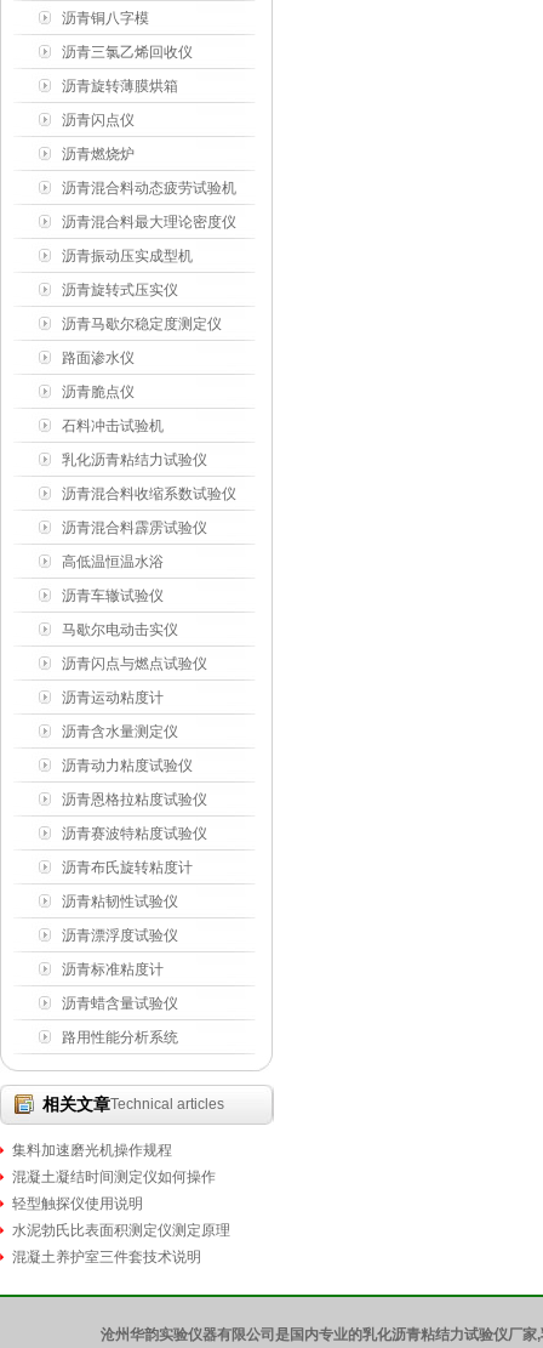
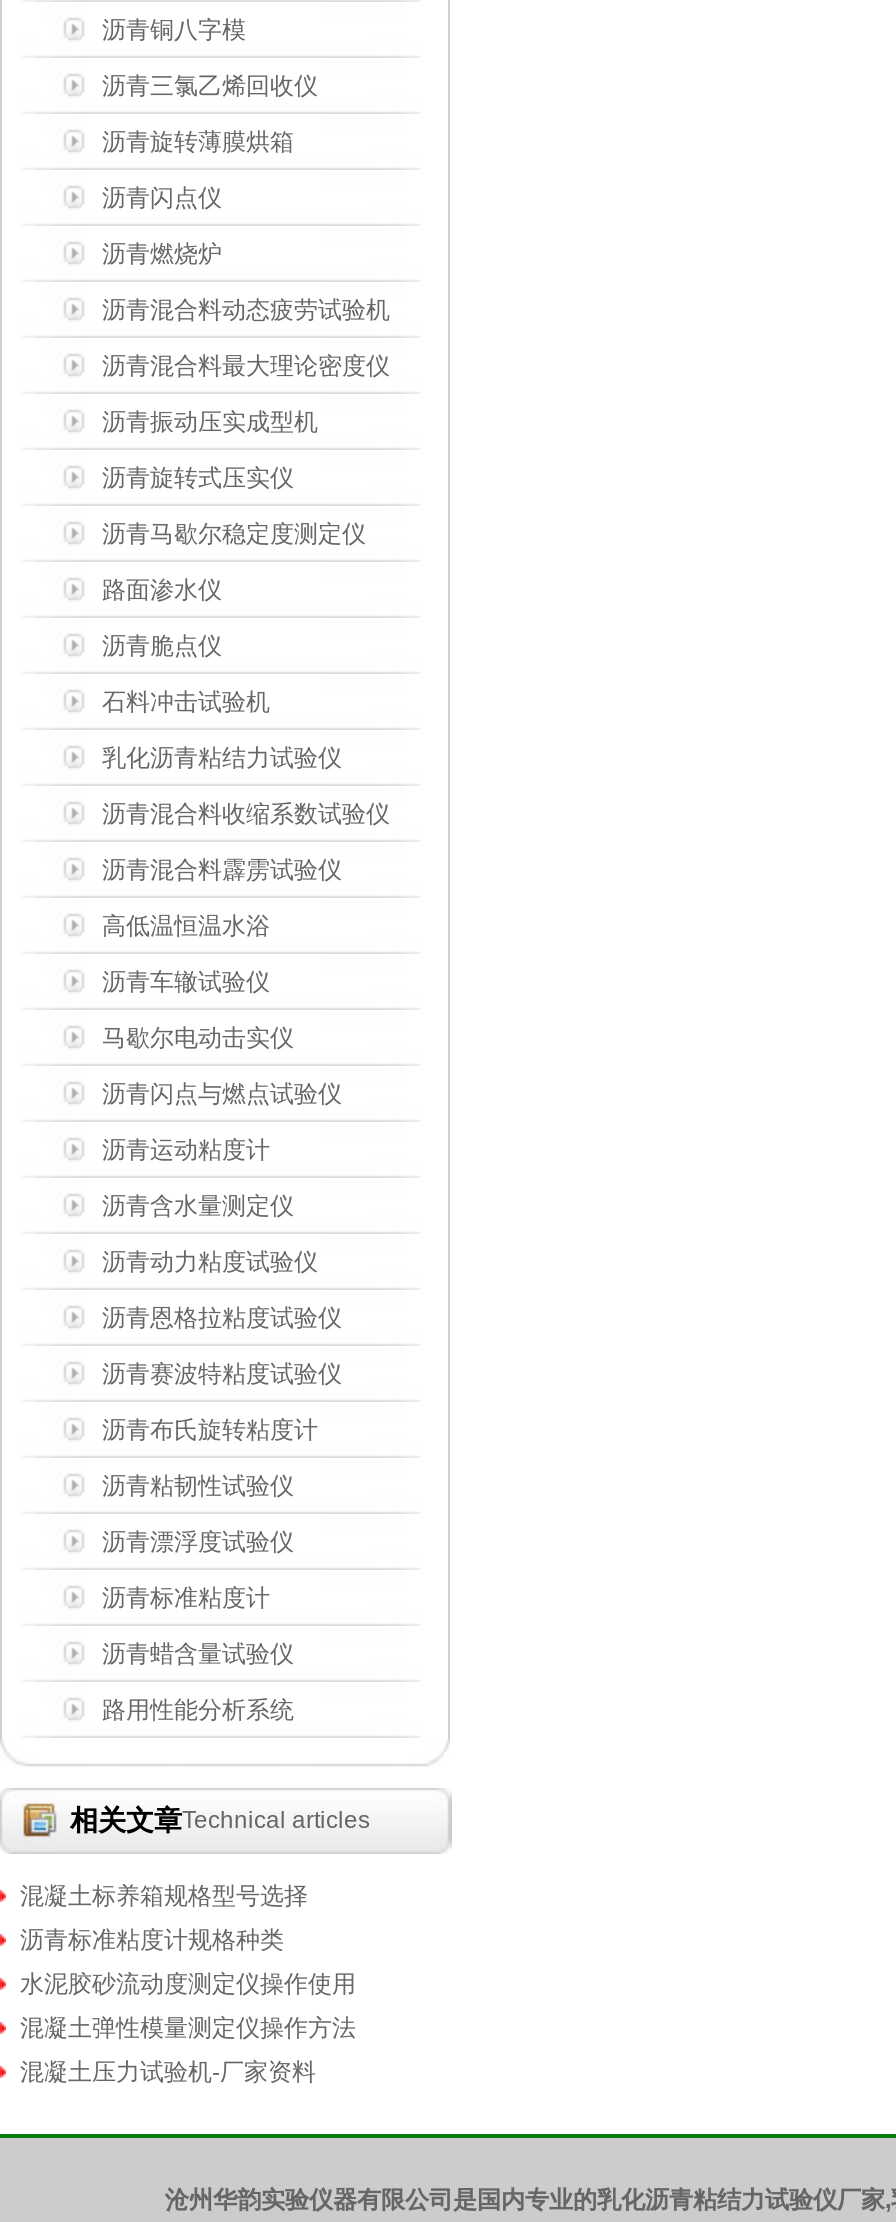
- 集料加速磨光机操作规程
+ 混凝土标养箱规格型号选择

- 混凝土凝结时间测定仪如何操作
+ 沥青标准粘度计规格种类

- 轻型触探仪使用说明
+ 水泥胶砂流动度测定仪操作使用

- 水泥勃氏比表面积测定仪测定原理
+ 混凝土弹性模量测定仪操作方法

- 混凝土养护室三件套技术说明
+ 混凝土压力试验机-厂家资料
